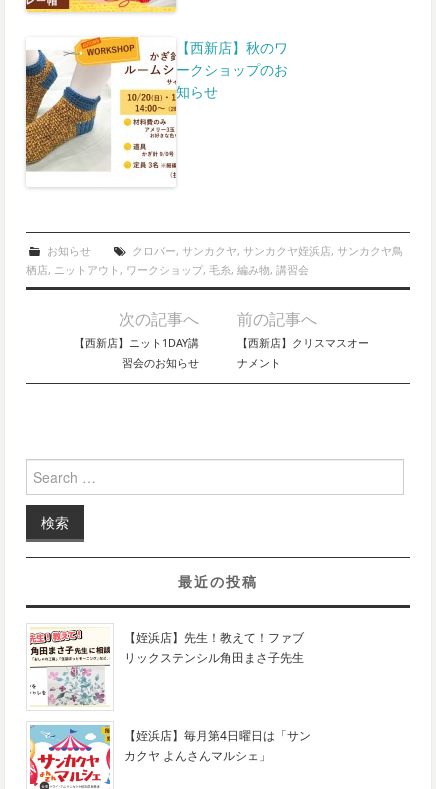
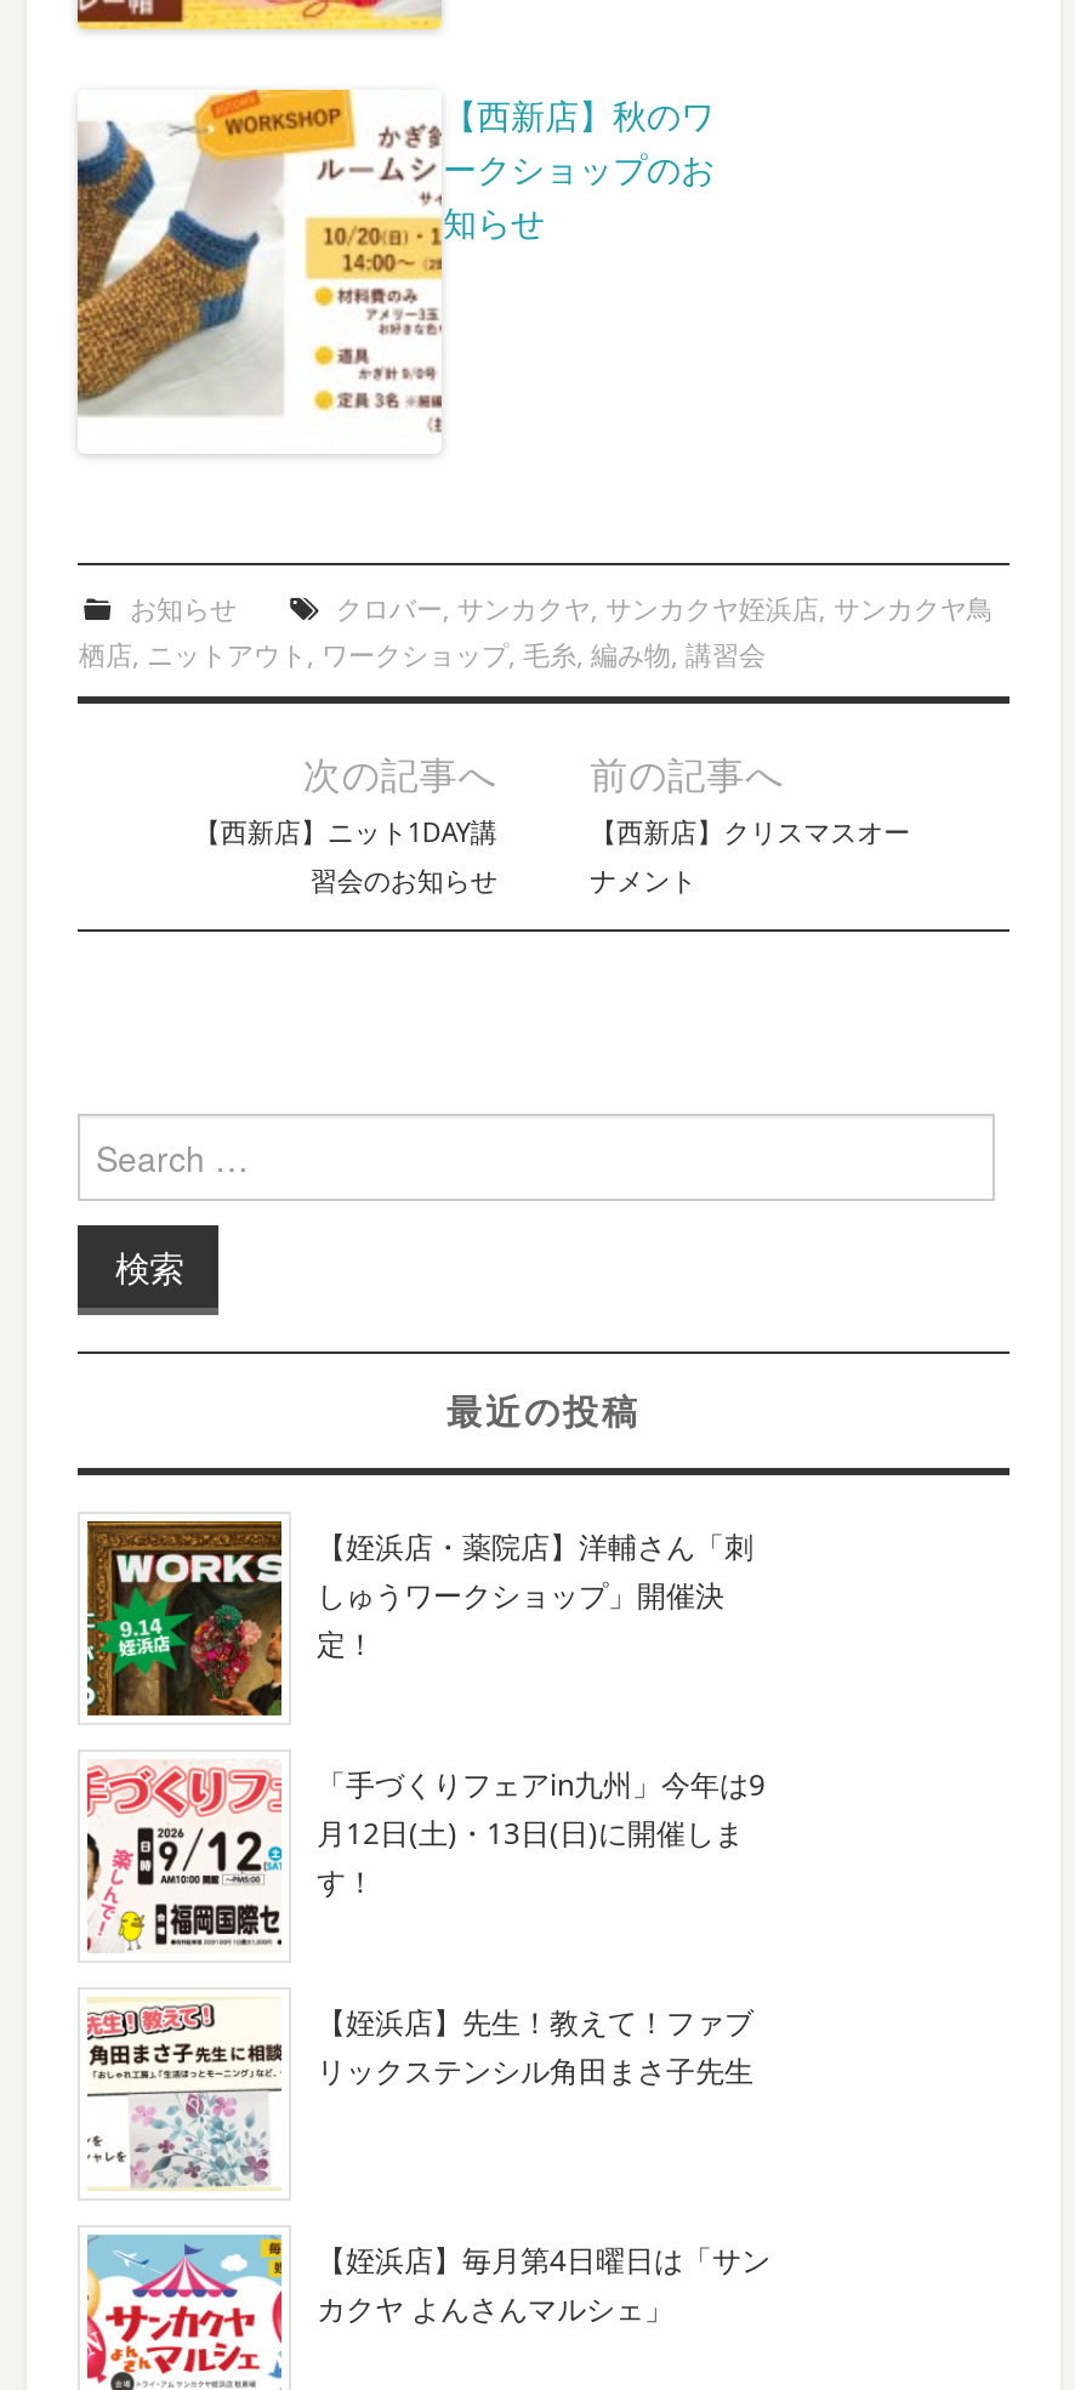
+ [image]
+ 【姪浜店・薬院店】洋輔さん「刺
+ しゅうワークショップ」開催決
+ 定！
+ 「手づくりフェアin九州」今年は9
+ 月12日(土)・13日(日)に開催しま
+ す！

+ [image]
